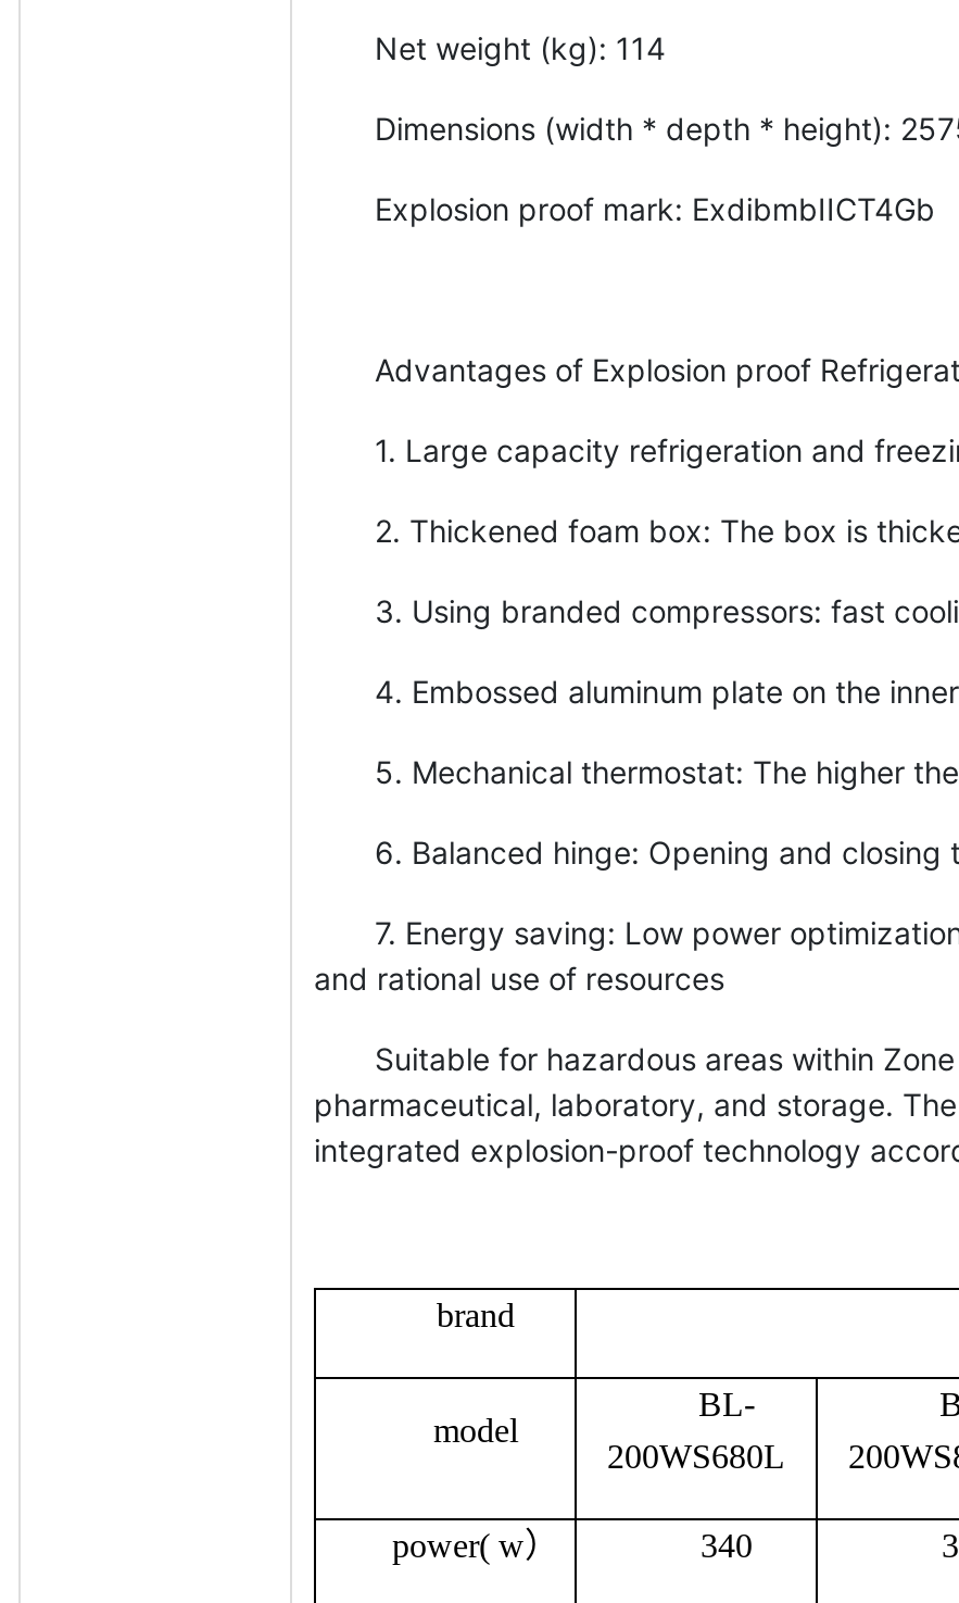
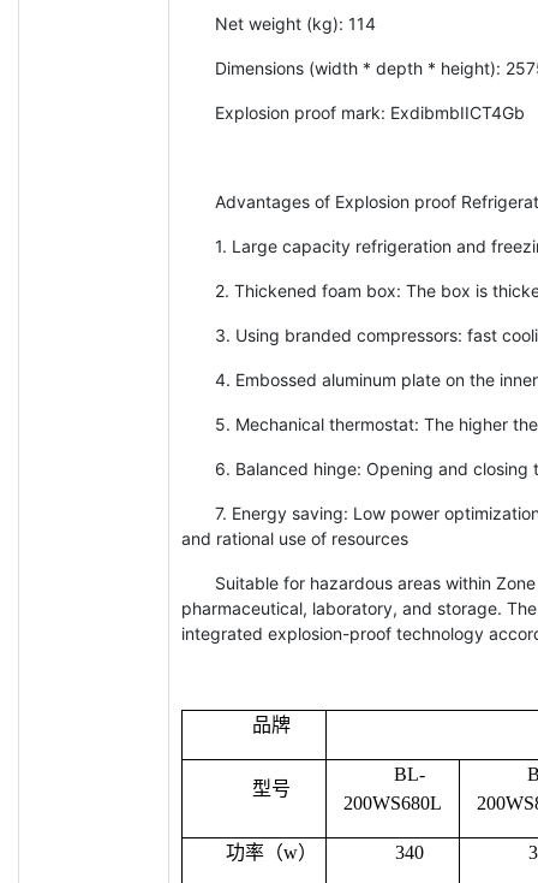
- brand
+ 品牌

- model
+ 型号

- power( w）
+ 功率（w）
